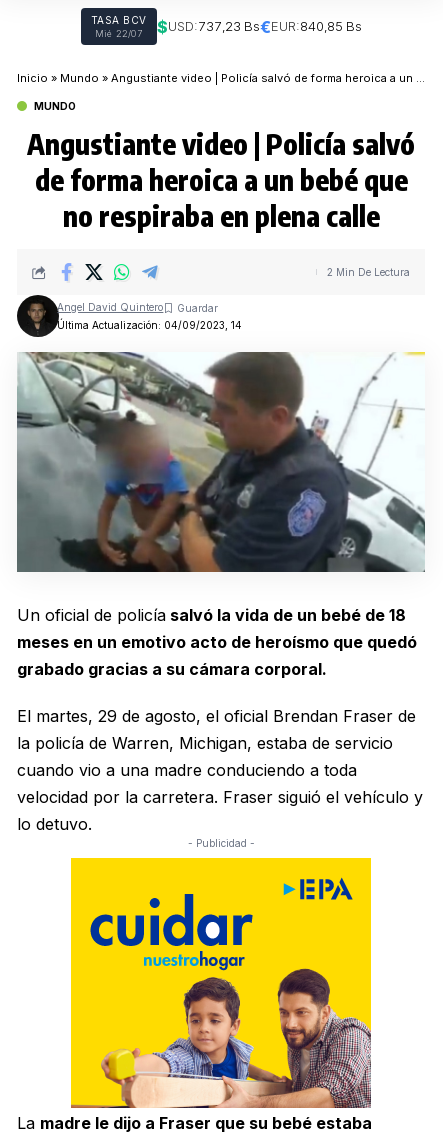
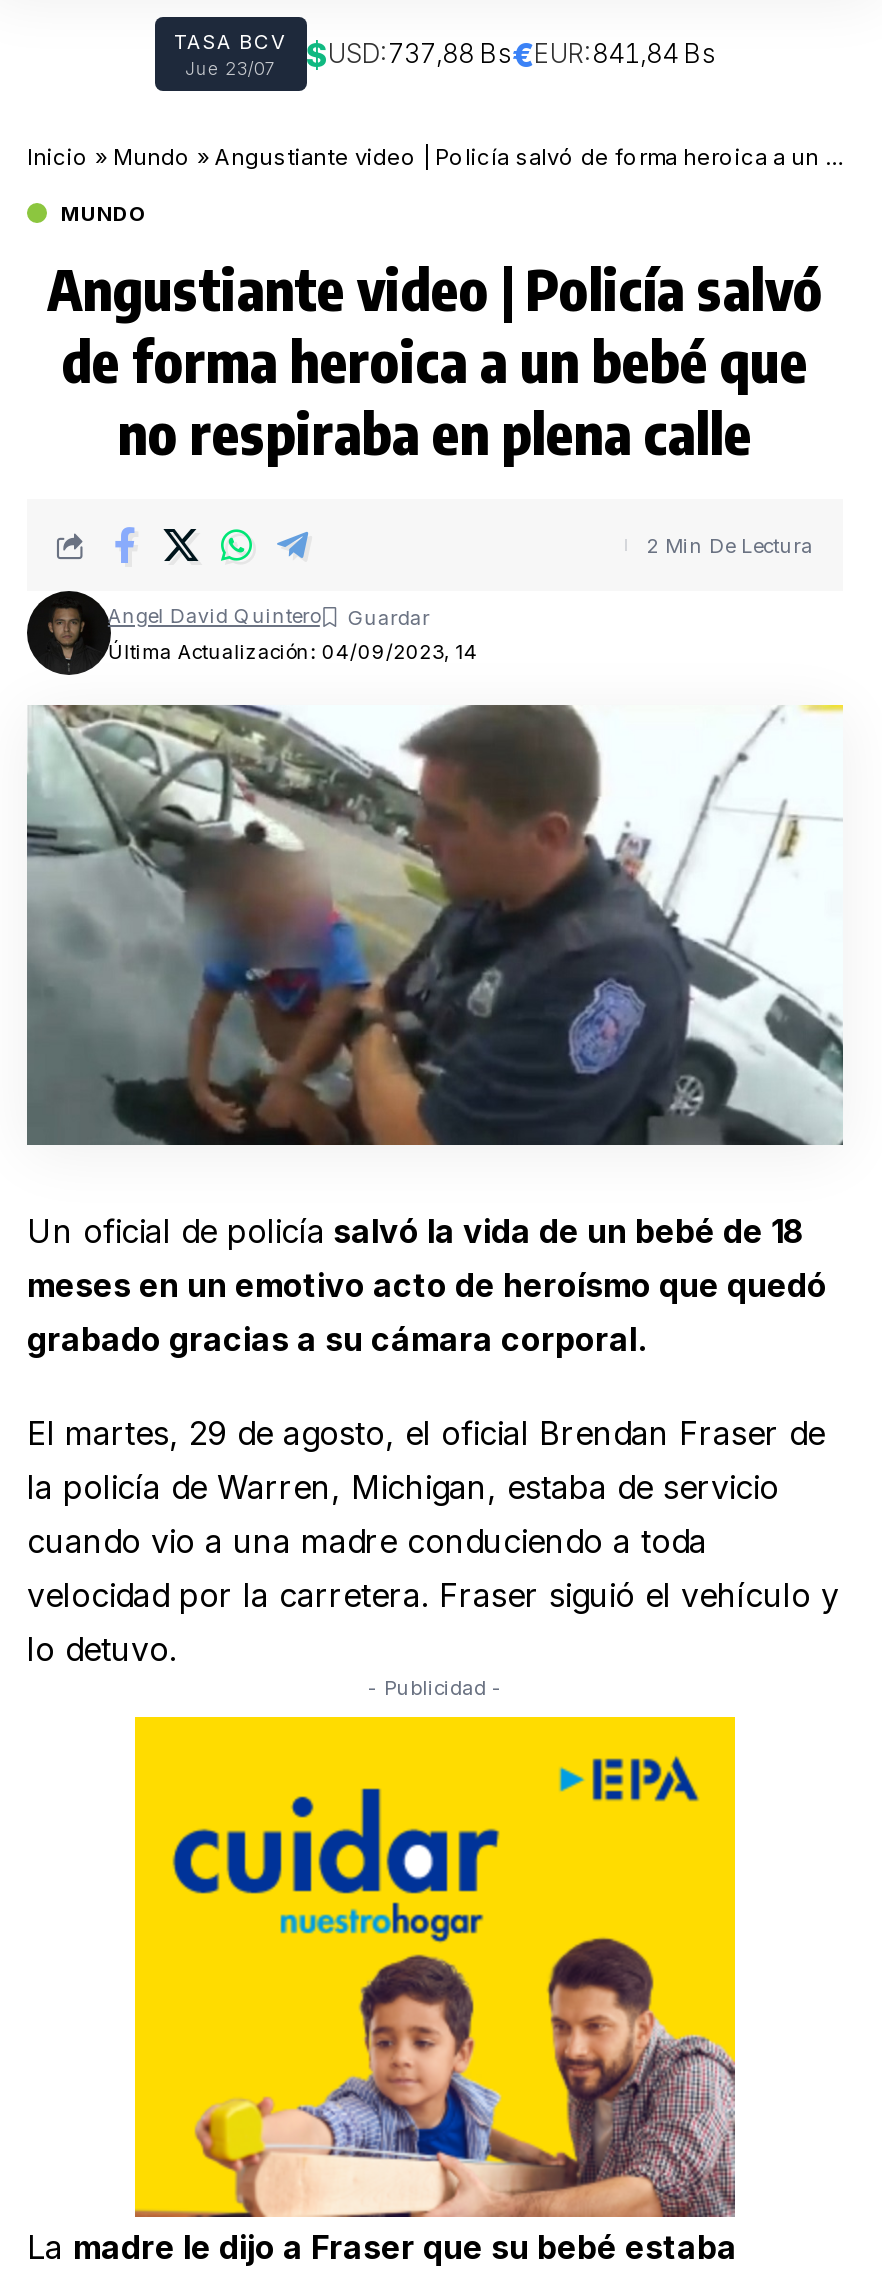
- Mié 22/07
- $USD:737,23 Bs€EUR:840,85 Bs
+ Jue 23/07
+ $USD:737,88 Bs€EUR:841,84 Bs
